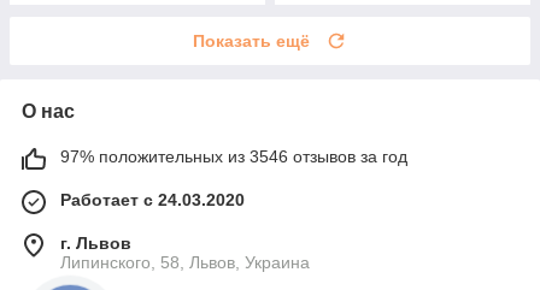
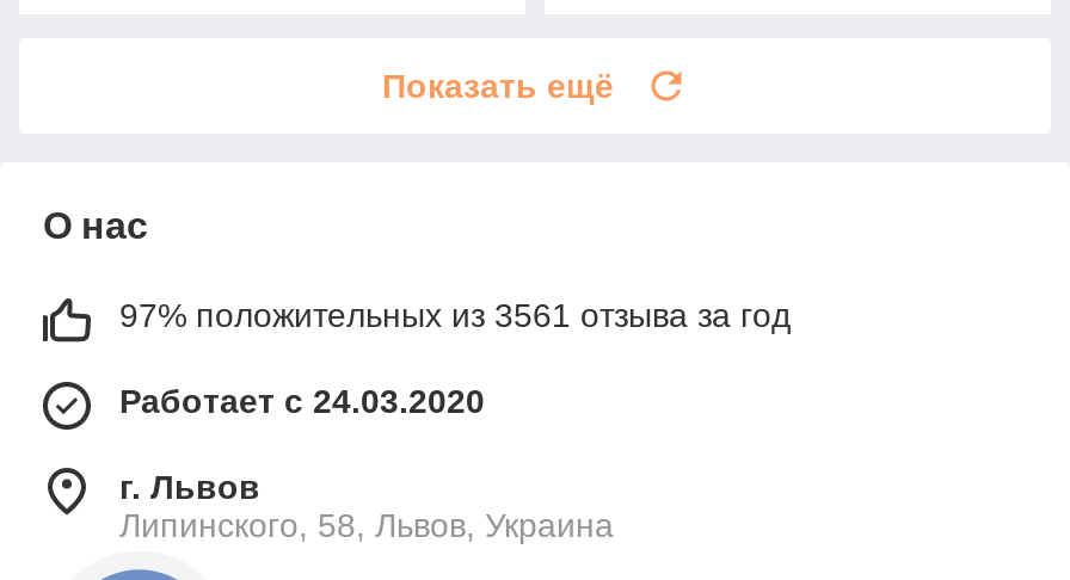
- 97% положительных из 3546 отзывов за год
+ 97% положительных из 3561 отзыва за год
